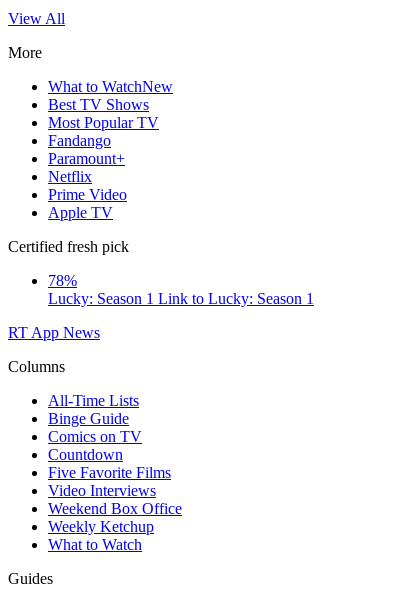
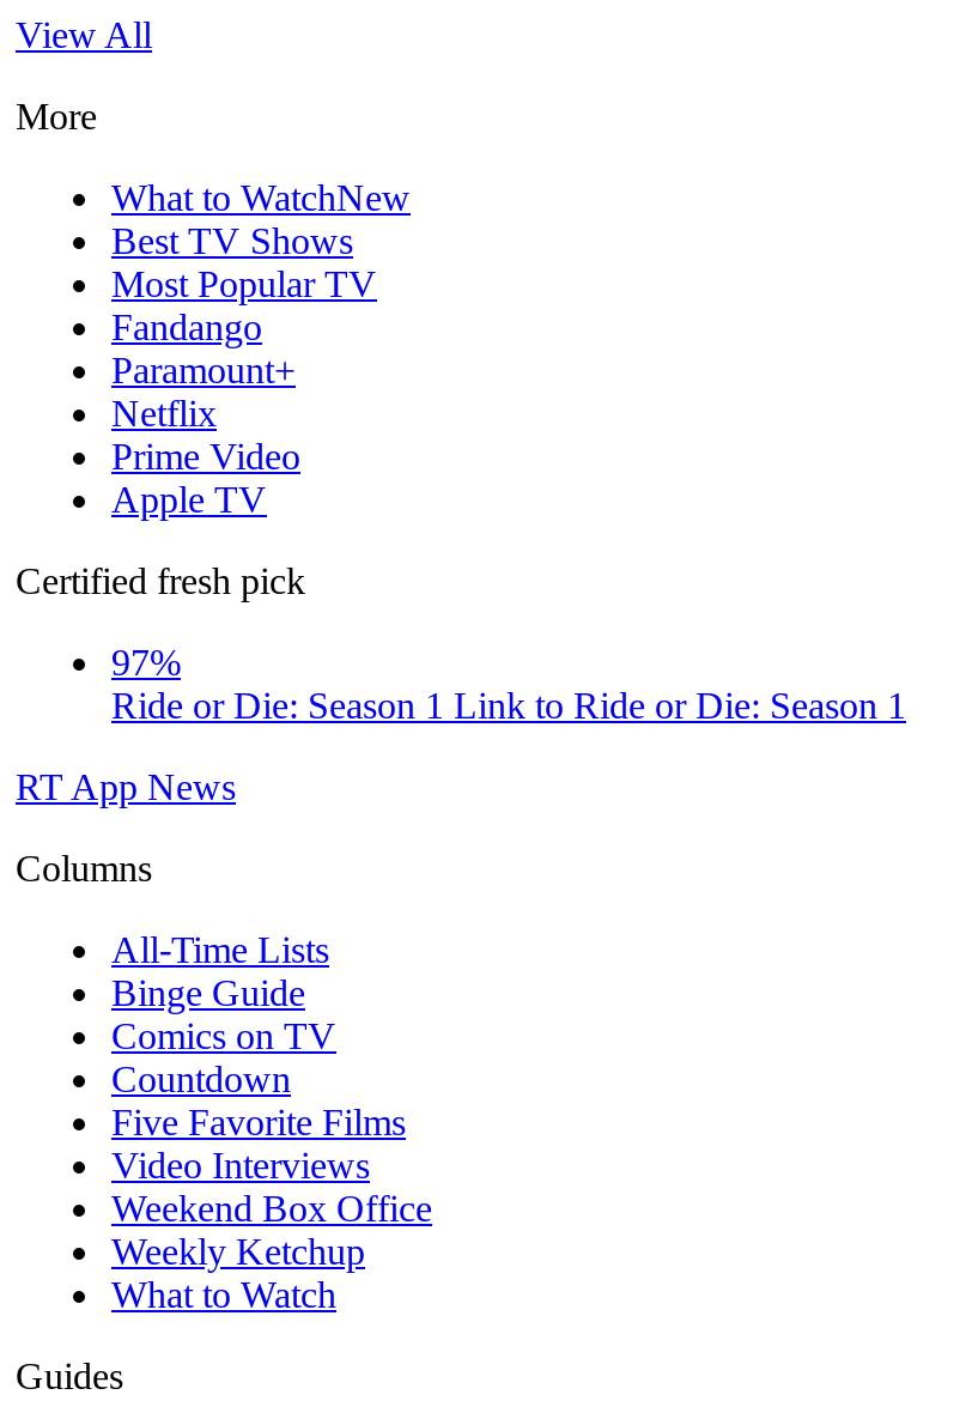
- 78%
- Lucky: Season 1 Link to Lucky: Season 1
+ 97%
+ Ride or Die: Season 1 Link to Ride or Die: Season 1
